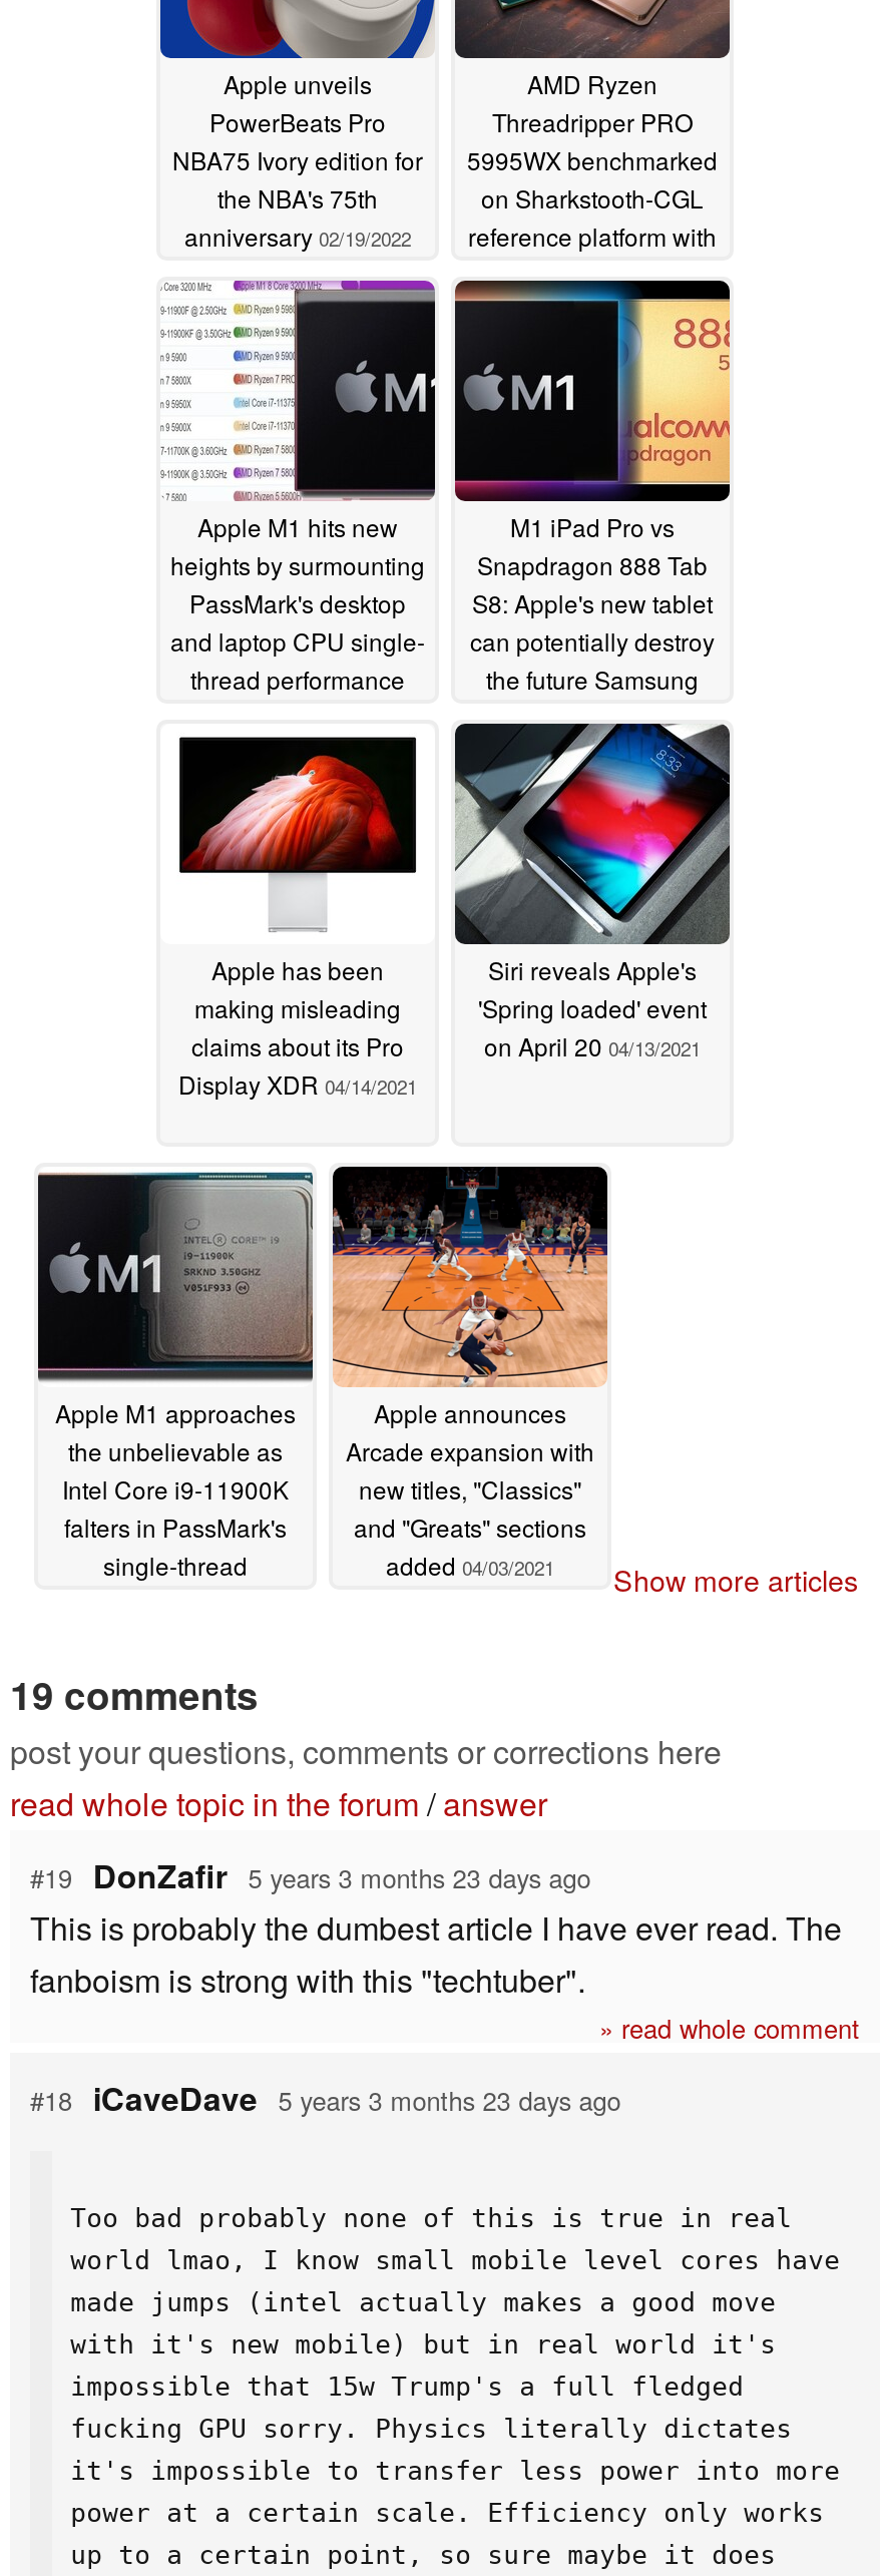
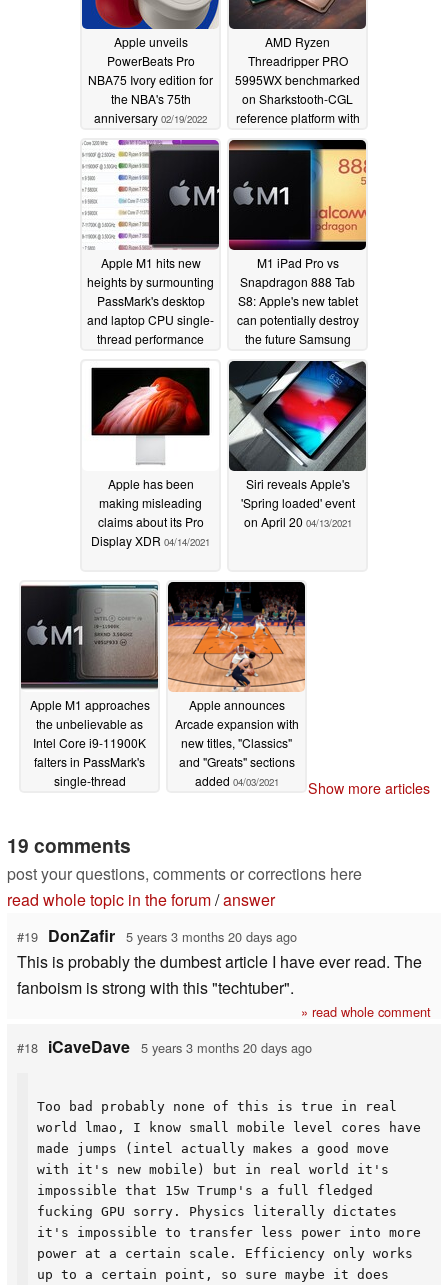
- #19 DonZafir 5 years 3 months 23 days ago
+ #19 DonZafir 5 years 3 months 20 days ago

- #18 iCaveDave 5 years 3 months 23 days ago
+ #18 iCaveDave 5 years 3 months 20 days ago
